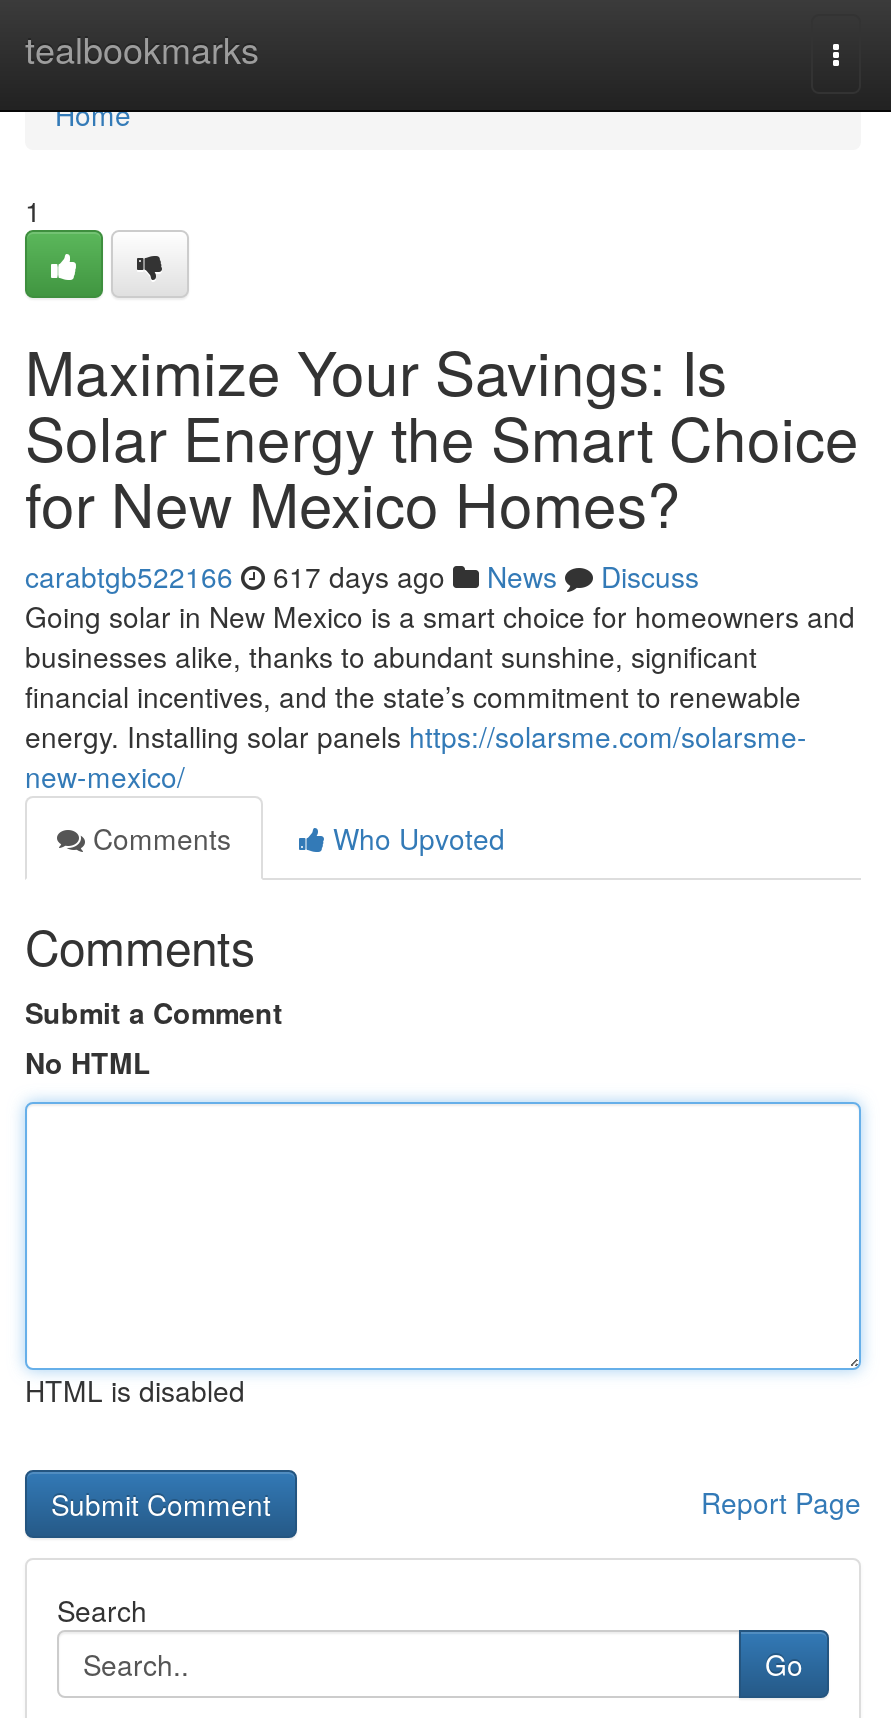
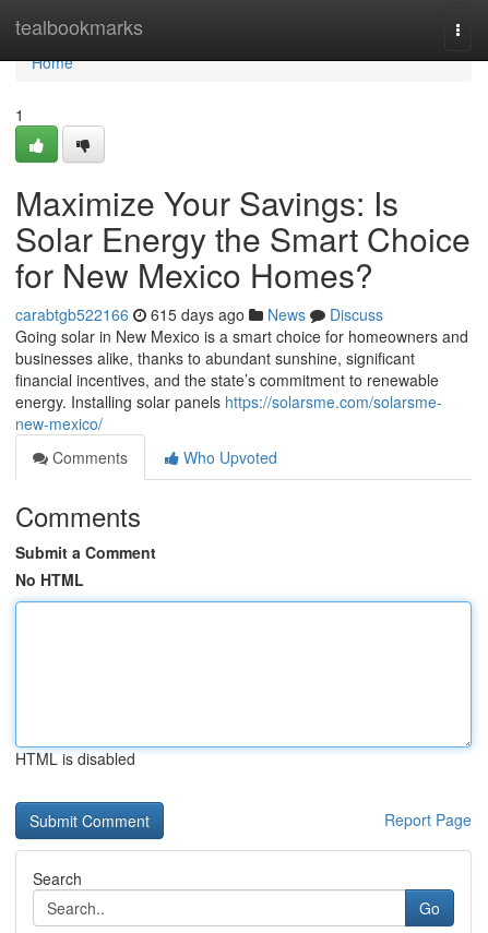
- carabtgb522166 617 days ago News Discuss
+ carabtgb522166 615 days ago News Discuss
